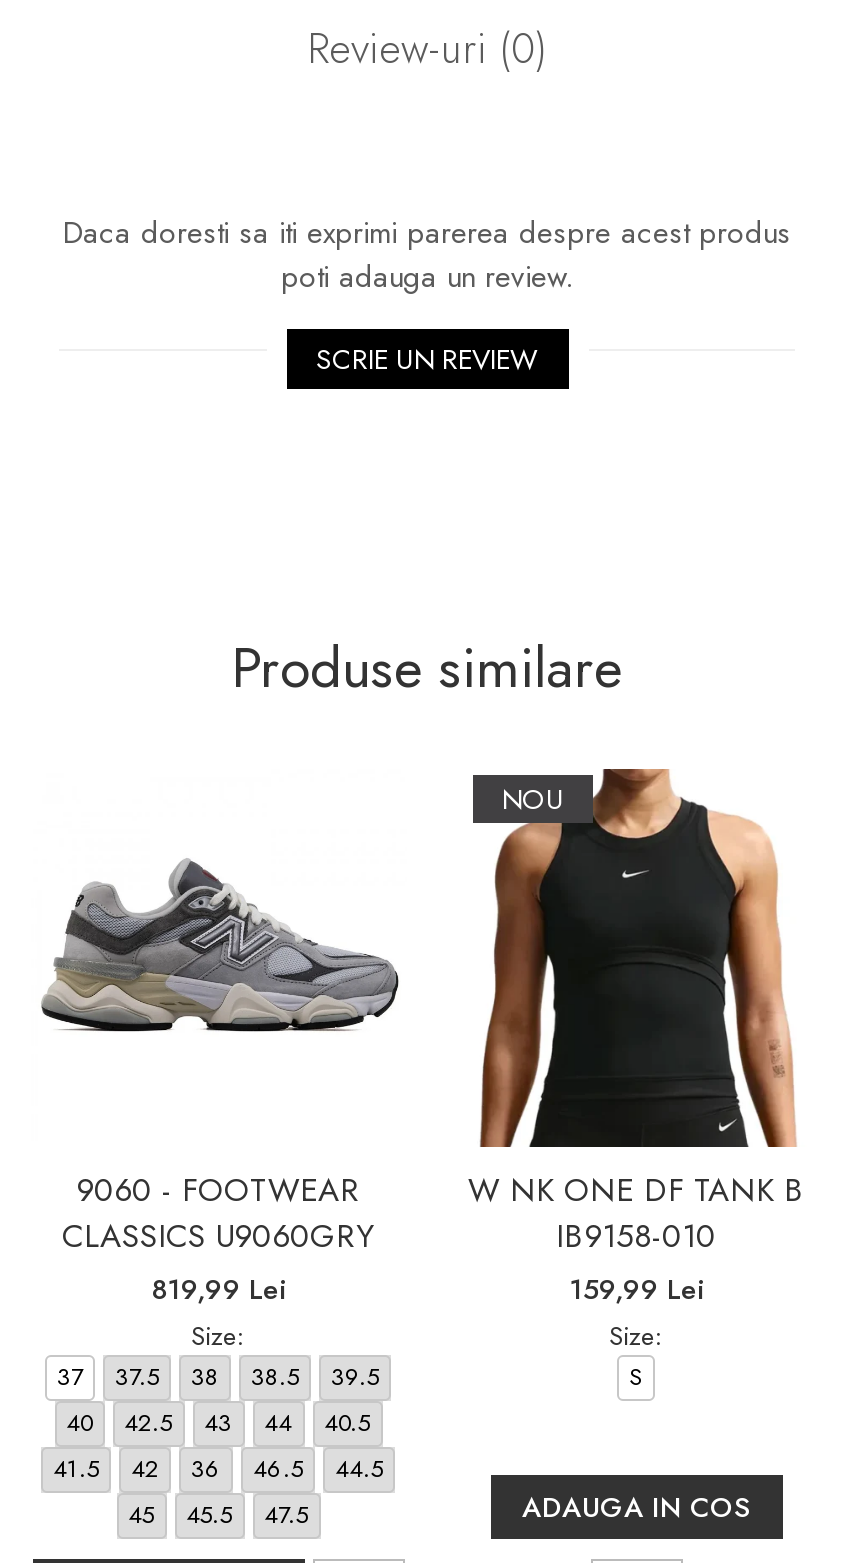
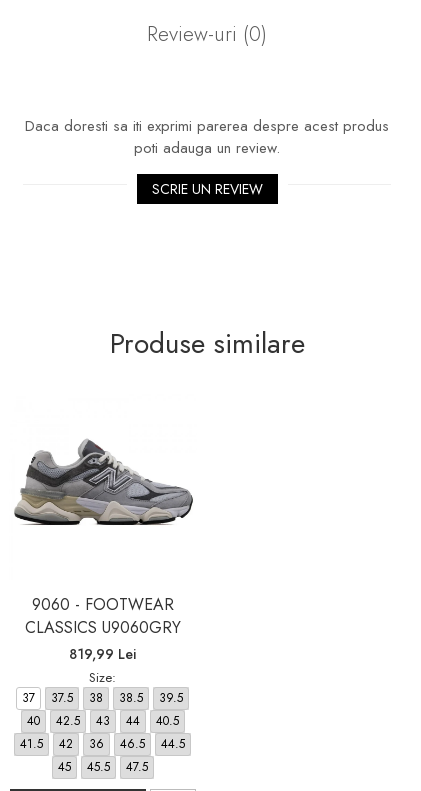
- [image]
- NOU

- W NK ONE DF TANK B
- IB9158-010
- 159,99 Lei
- Size:
- S
- ADAUGA IN COS
